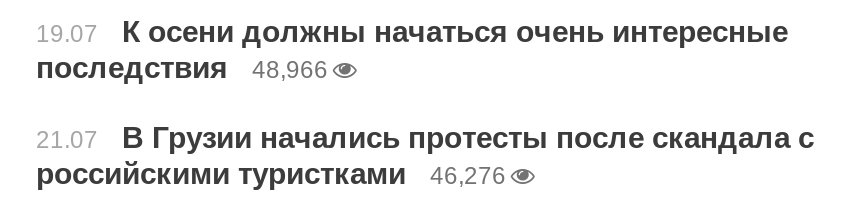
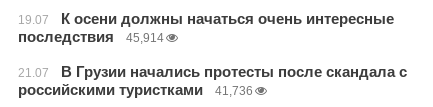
- последствия 48,966
+ последствия 45,914

- российскими туристками 46,276
+ российскими туристками 41,736
